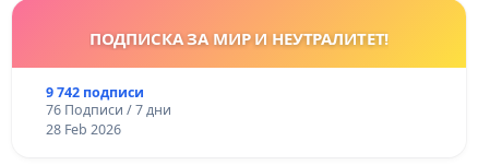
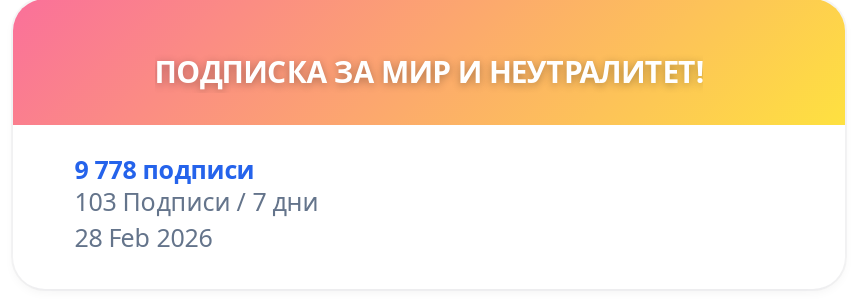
- 9 742 подписи
+ 9 778 подписи

- 76 Подписи / 7 дни
+ 103 Подписи / 7 дни
